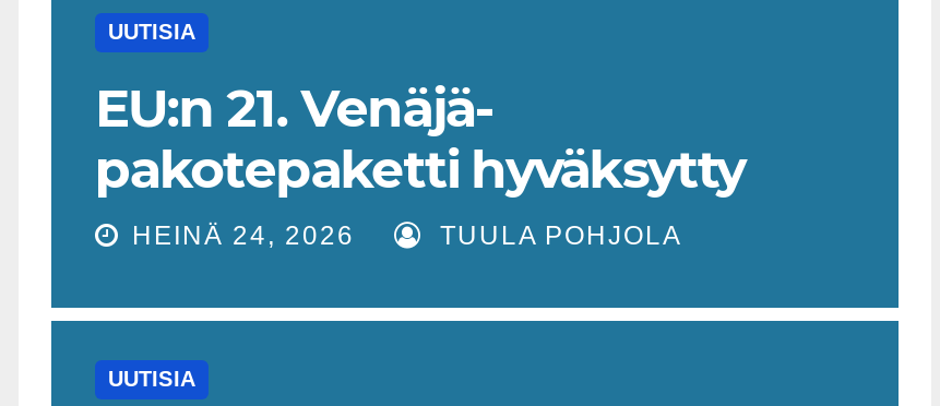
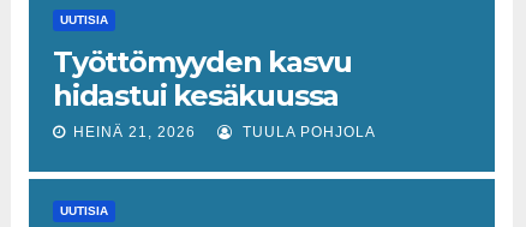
- EU:n 21. Venäjä-
- pakotepaketti hyväksytty
- HEINÄ 24, 2026
+ Työttömyyden kasvu
+ hidastui kesäkuussa
+ HEINÄ 21, 2026
